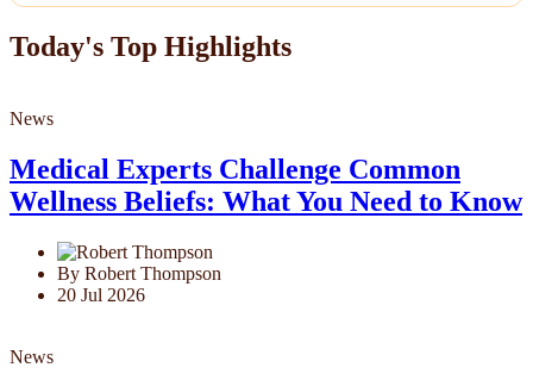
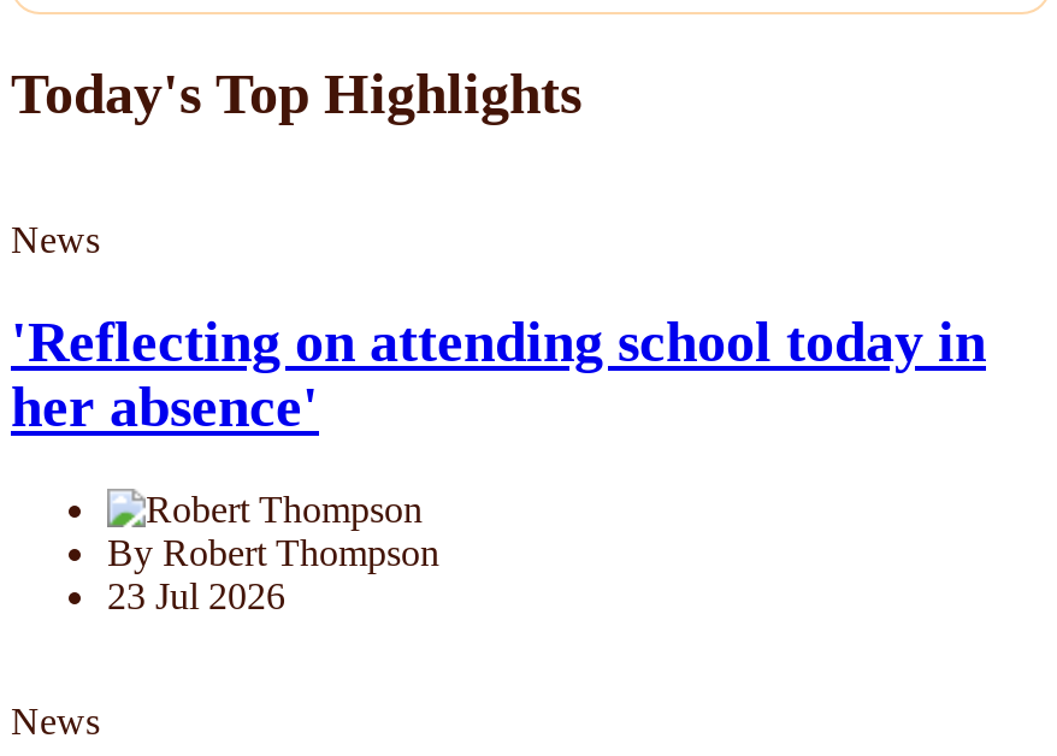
- Medical Experts Challenge Common
- Wellness Beliefs: What You Need to Know
+ 'Reflecting on attending school today in
+ her absence'

- 20 Jul 2026
+ 23 Jul 2026
